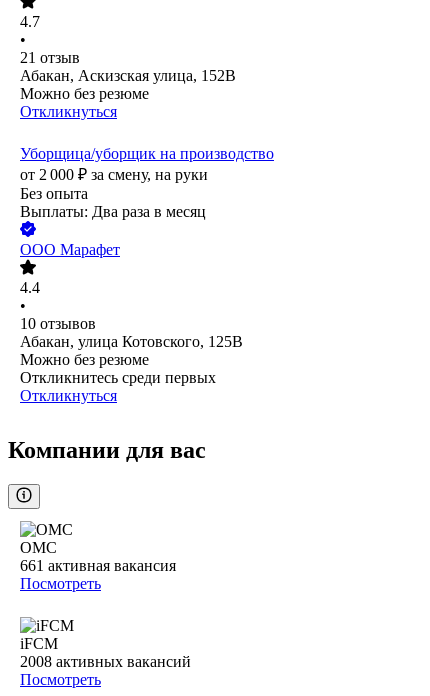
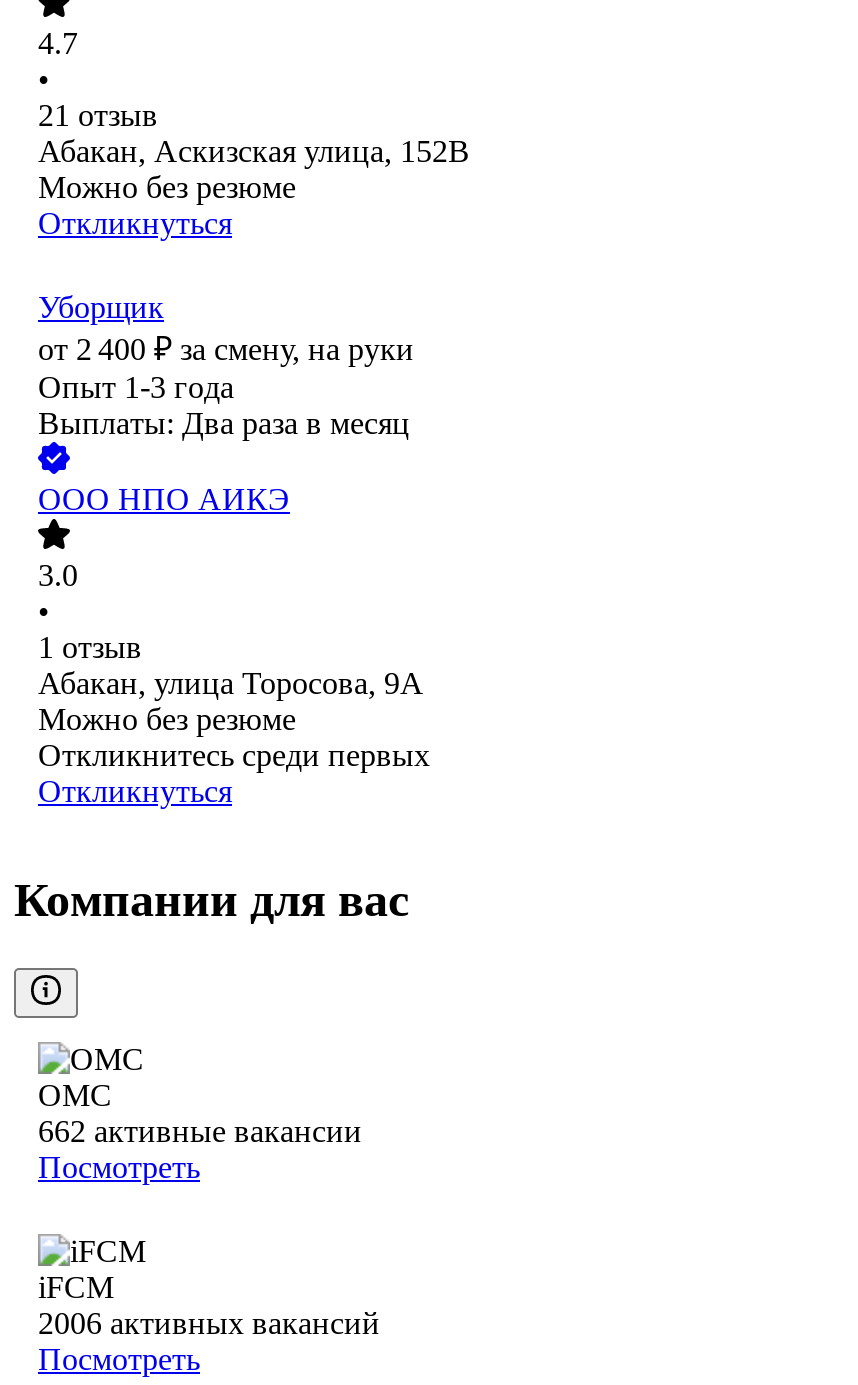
- Уборщица/уборщик на производство
- от 2 000 ₽ за смену, на руки
- Без опыта
+ Уборщик
+ от 2 400 ₽ за смену, на руки
+ Опыт 1-3 года

- ООО Марафет
+ ООО НПО АИКЭ

- 4.4
+ 3.0

- 10 отзывов
- Абакан, улица Котовского, 125B
+ 1 отзыв
+ Абакан, улица Торосова, 9А

- 661 активная вакансия
+ 662 активные вакансии

- 2008 активных вакансий
+ 2006 активных вакансий
